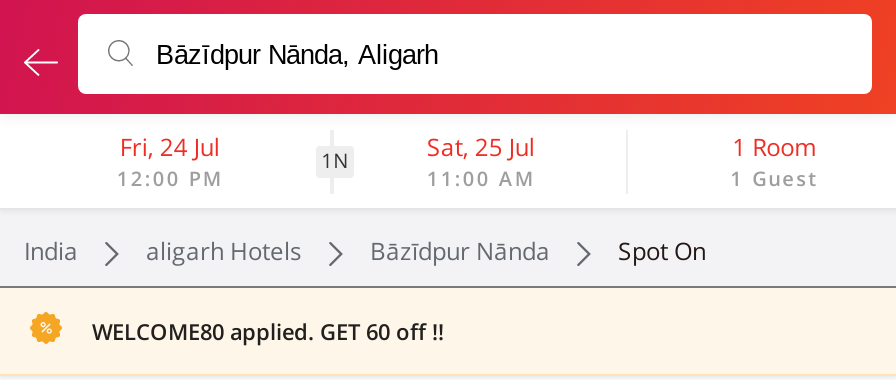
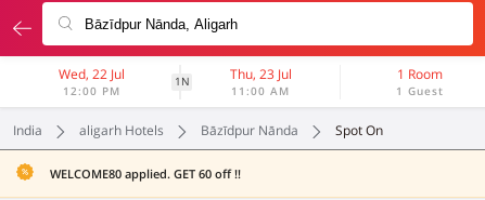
- Fri, 24 Jul
+ Wed, 22 Jul

- Sat, 25 Jul
+ Thu, 23 Jul
